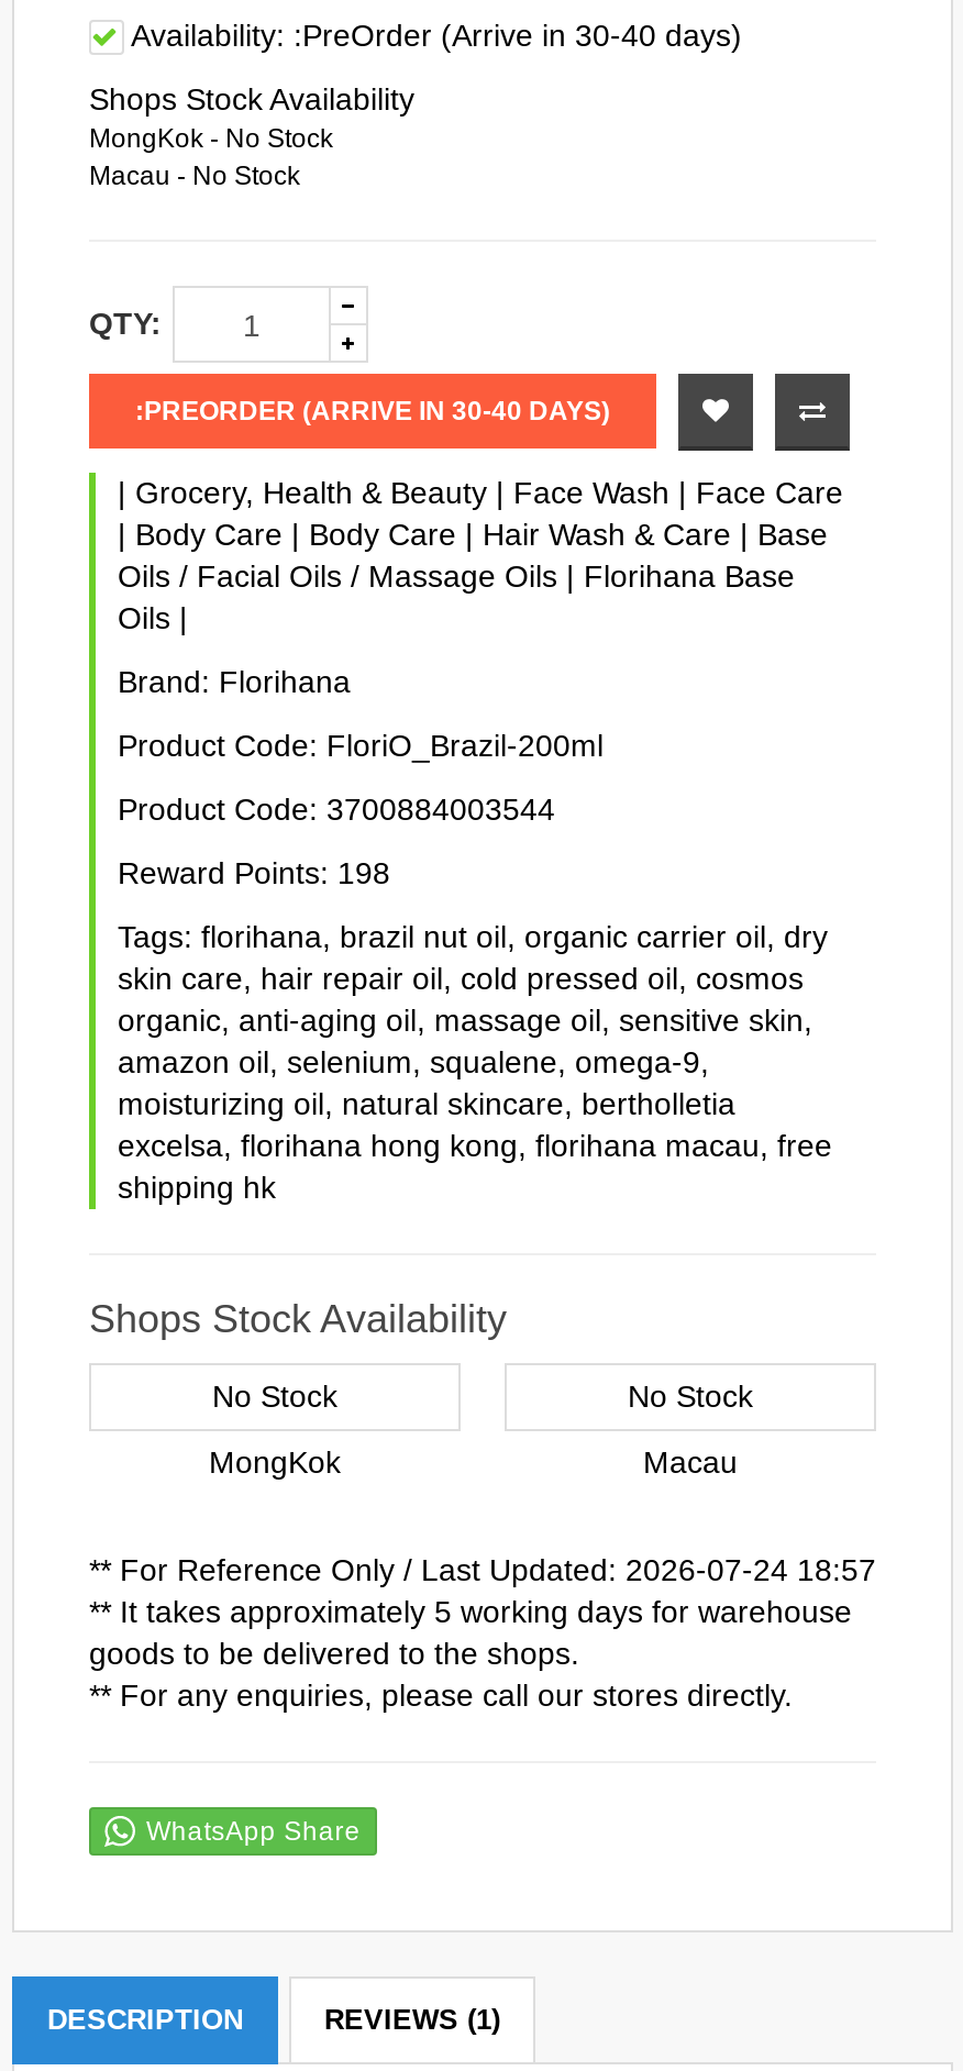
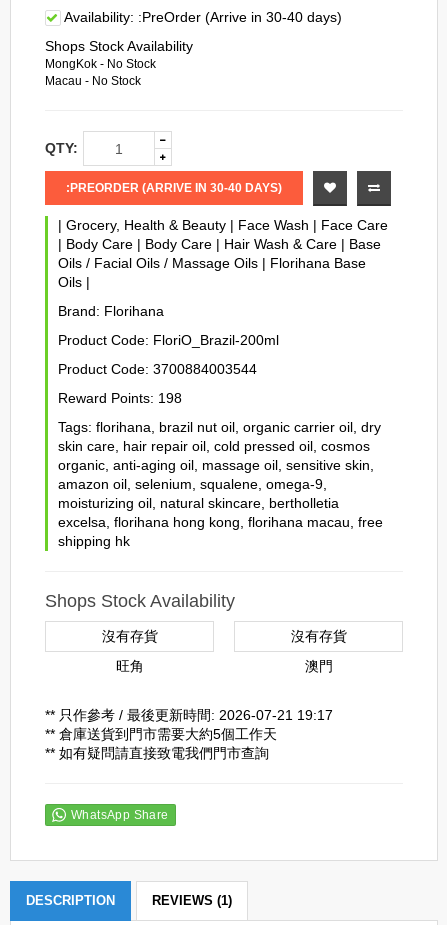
- No Stock
+ 沒有存貨

- No Stock
+ 沒有存貨

- MongKok
+ 旺角

- Macau
+ 澳門

- ** For Reference Only / Last Updated: 2026-07-24 18:57
- ** It takes approximately 5 working days for warehouse
- goods to be delivered to the shops.
- ** For any enquiries, please call our stores directly.
+ ** 只作參考 / 最後更新時間: 2026-07-21 19:17
+ ** 倉庫送貨到門市需要大約5個工作天
+ ** 如有疑問請直接致電我們門市查詢
